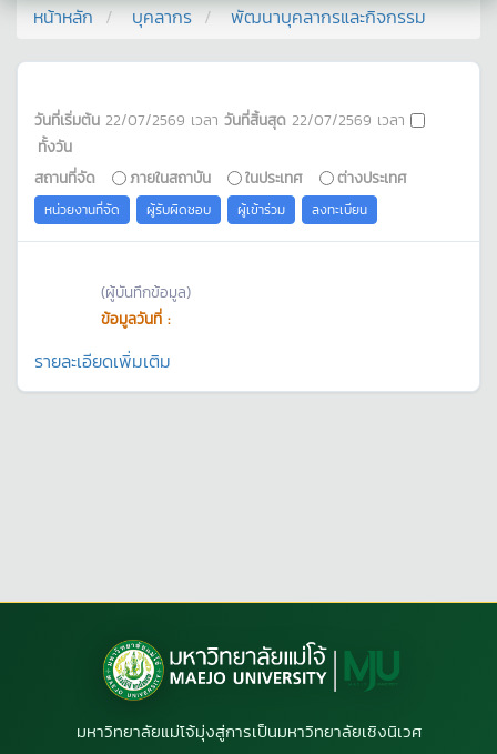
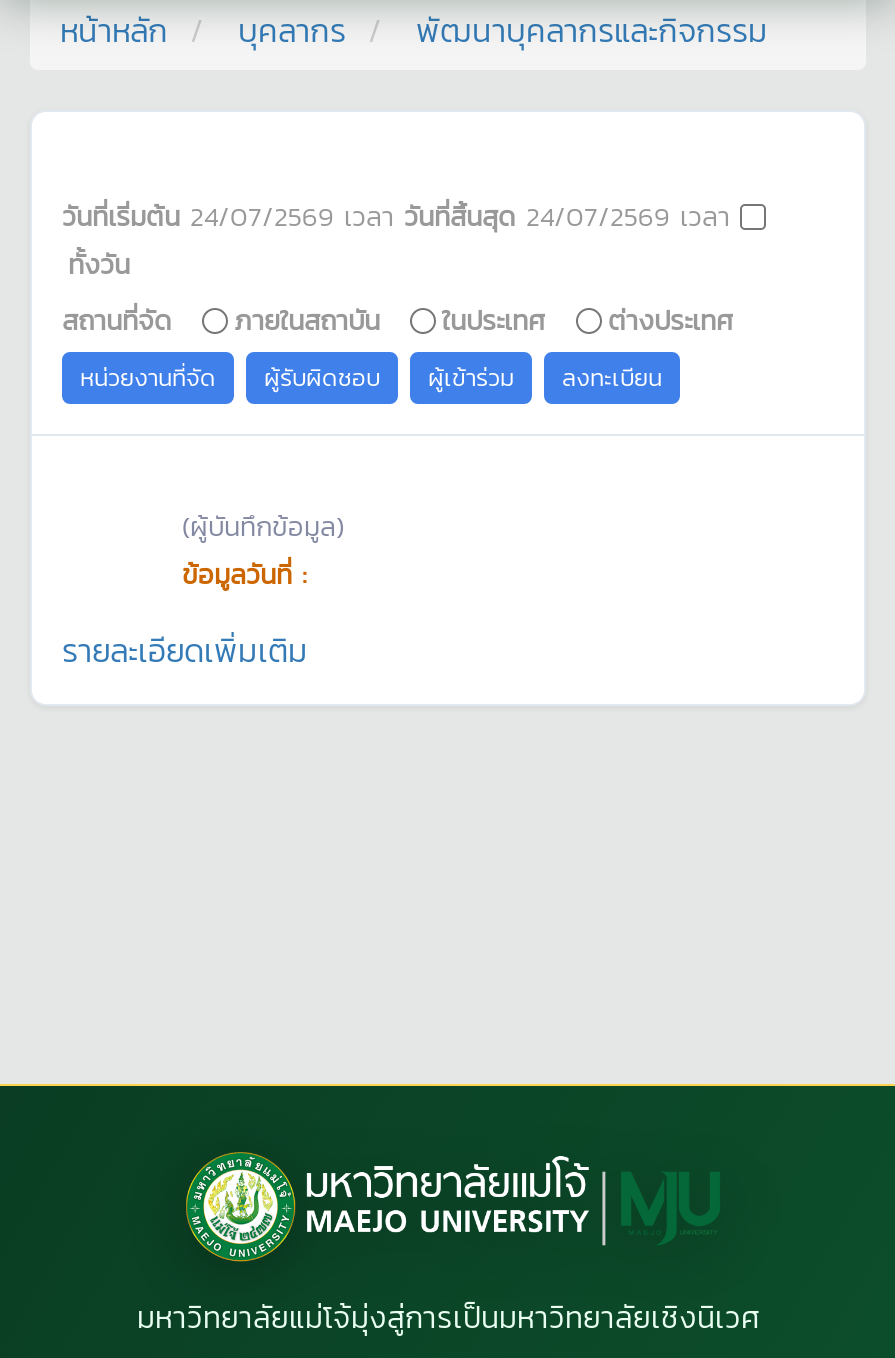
- วันที่เริ่มต้น 22/07/2569เวลาวันที่สิ้นสุด 22/07/2569เวลา
+ วันที่เริ่มต้น 24/07/2569เวลาวันที่สิ้นสุด 24/07/2569เวลา
